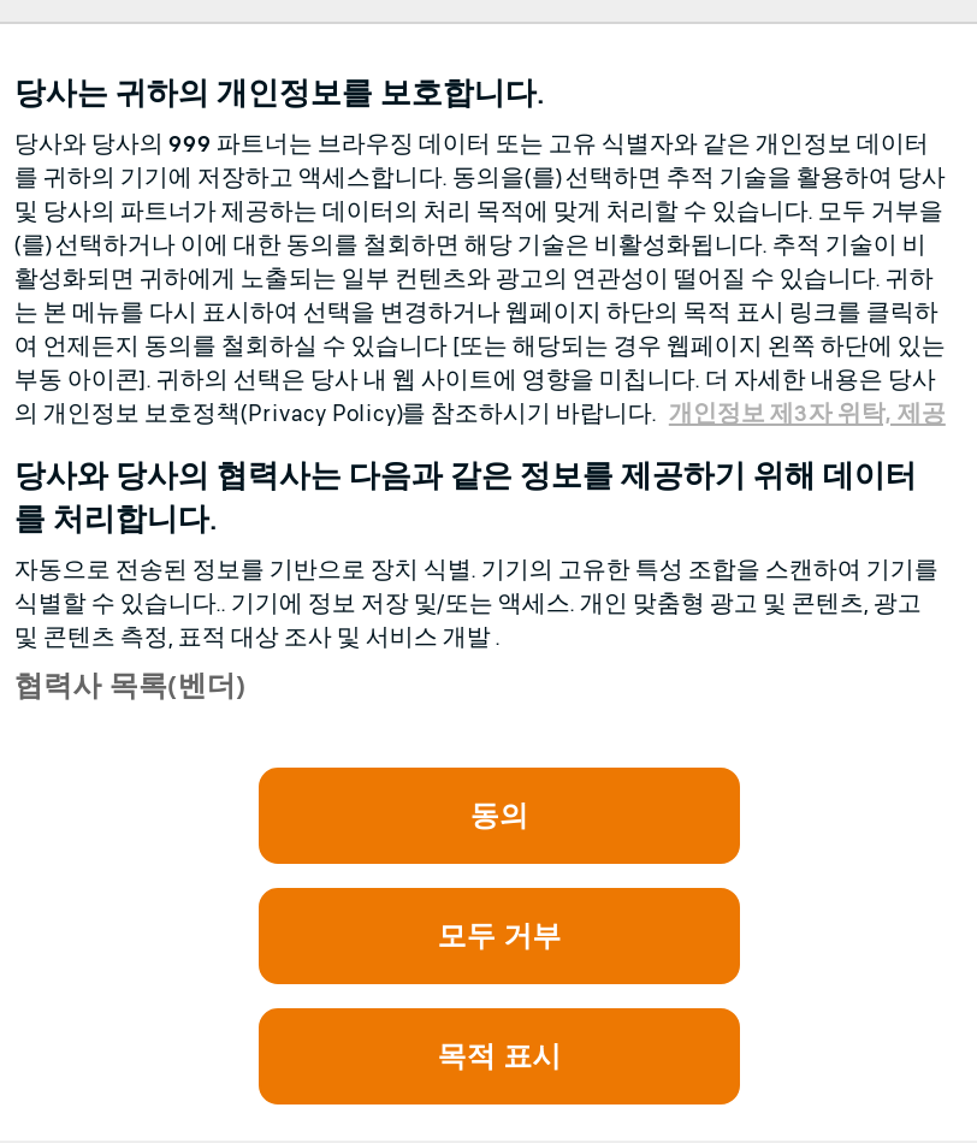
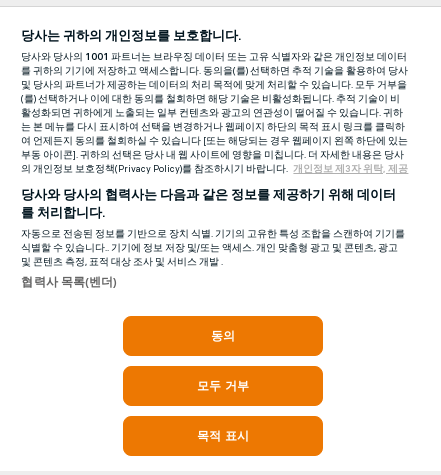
- 당사와 당사의 999 파트너는 브라우징 데이터 또는 고유 식별자와 같은 개인정보 데이터
+ 당사와 당사의 1001 파트너는 브라우징 데이터 또는 고유 식별자와 같은 개인정보 데이터
